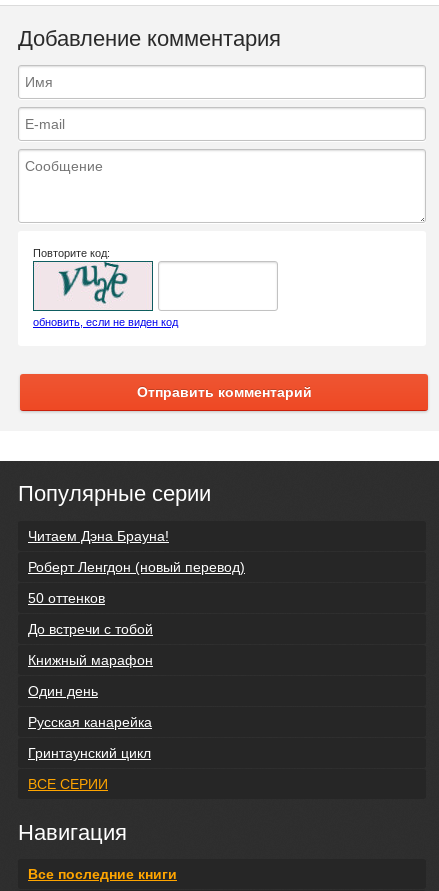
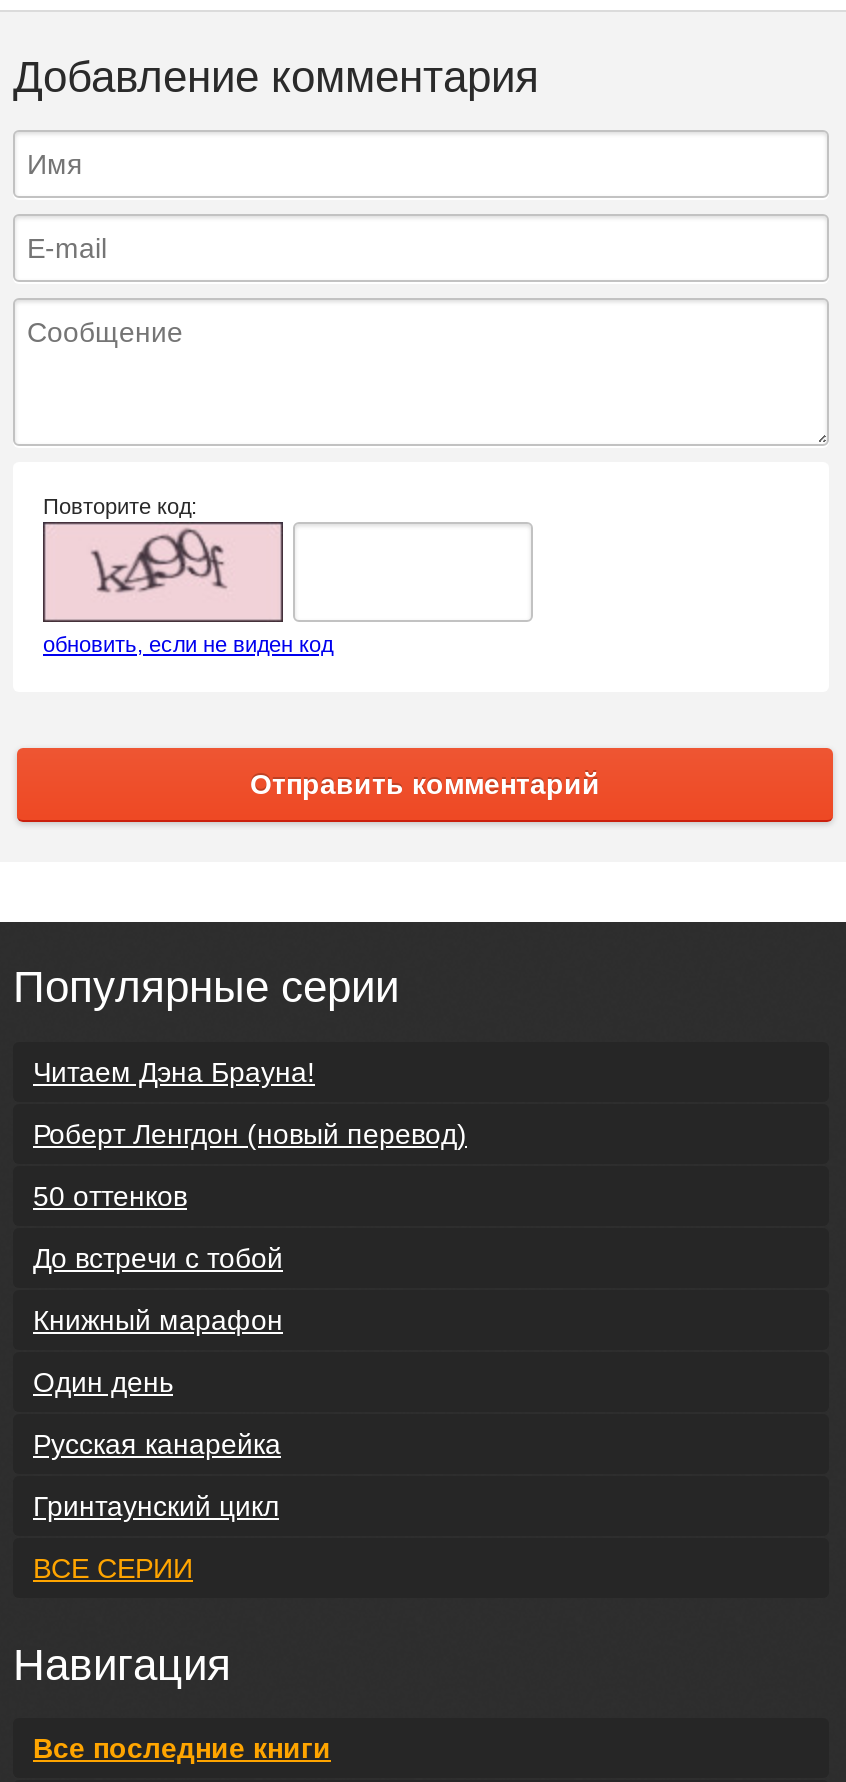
- [image]
+ [image]
